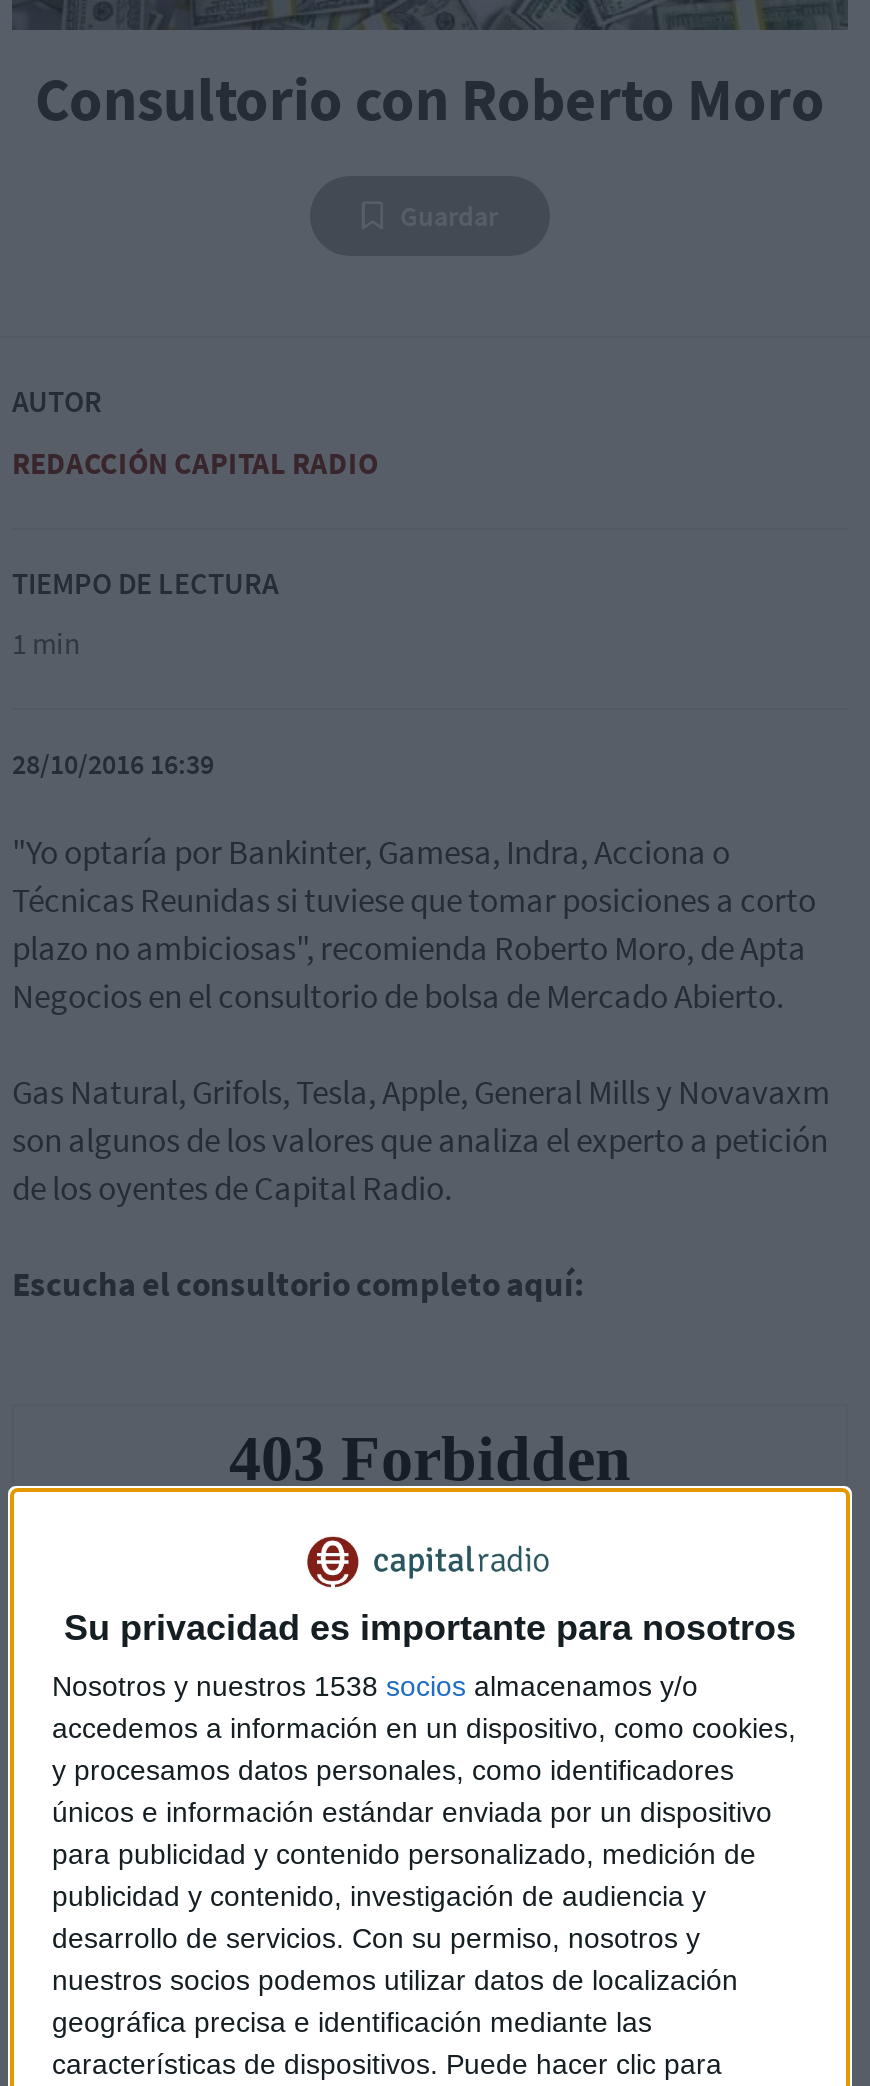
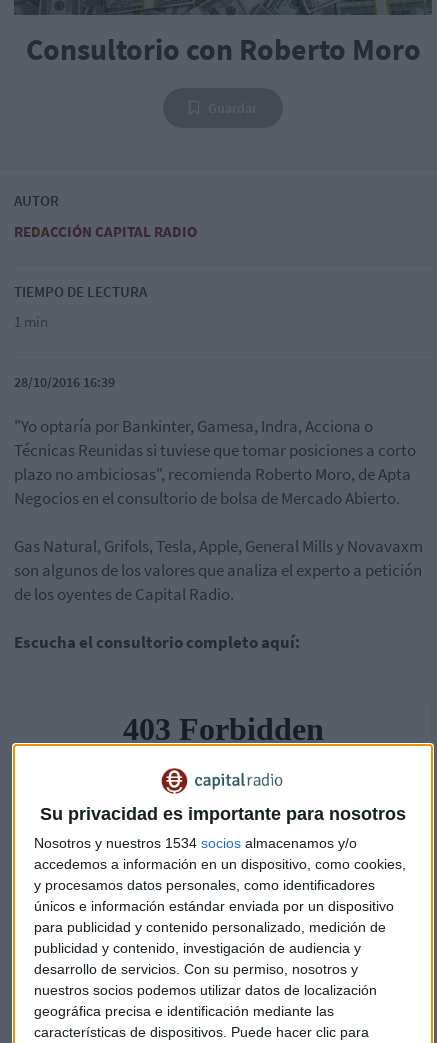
- Nosotros y nuestros 1538 socios almacenamos y/o
+ Nosotros y nuestros 1534 socios almacenamos y/o
